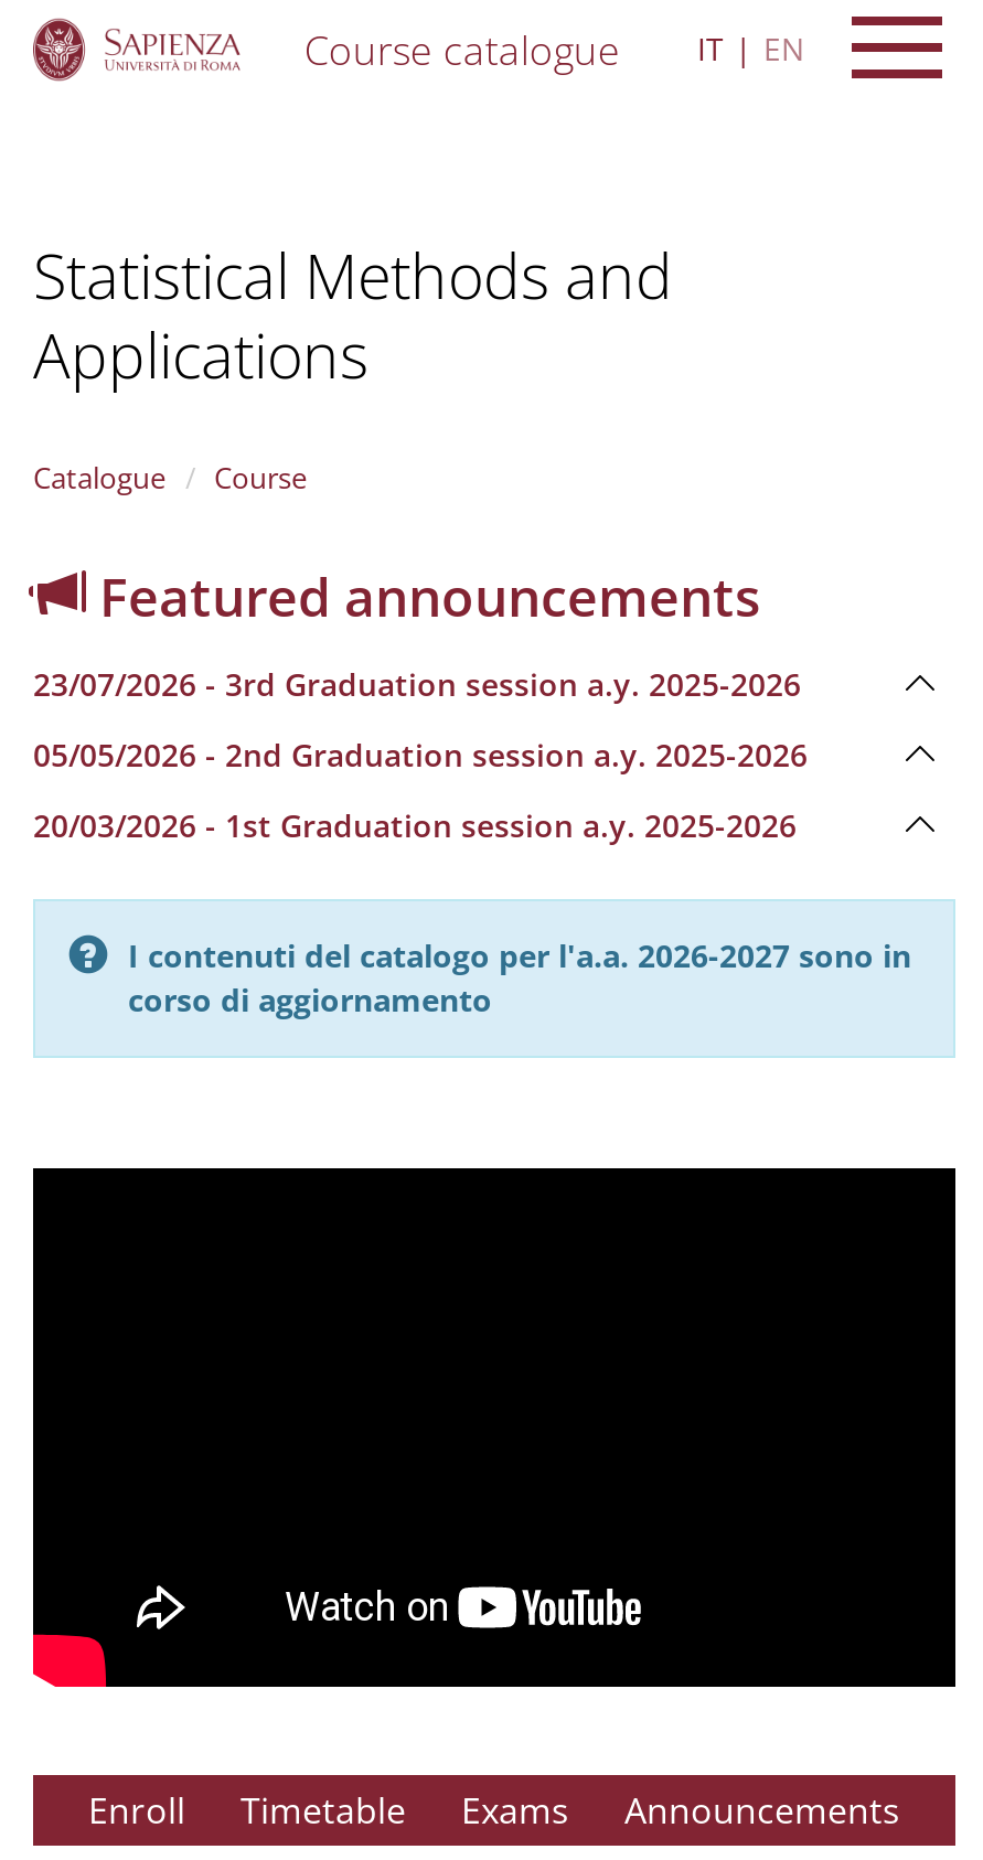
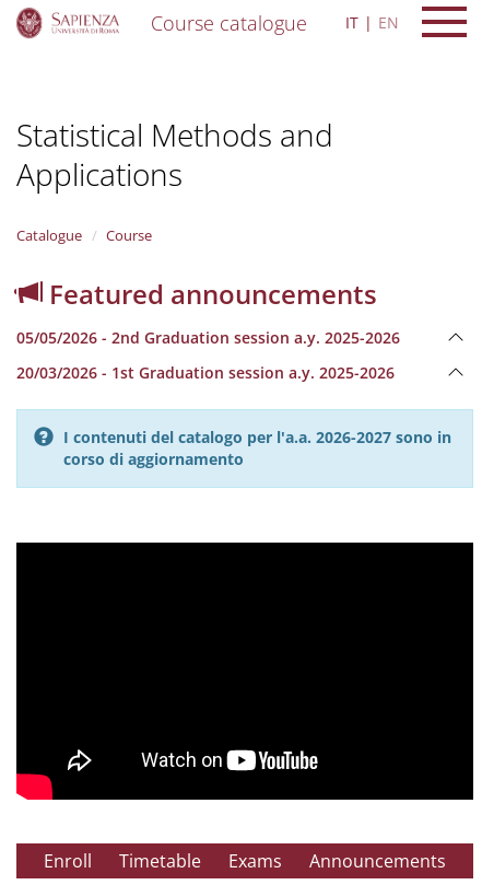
- 23/07/2026 - 3rd Graduation session a.y. 2025-2026
